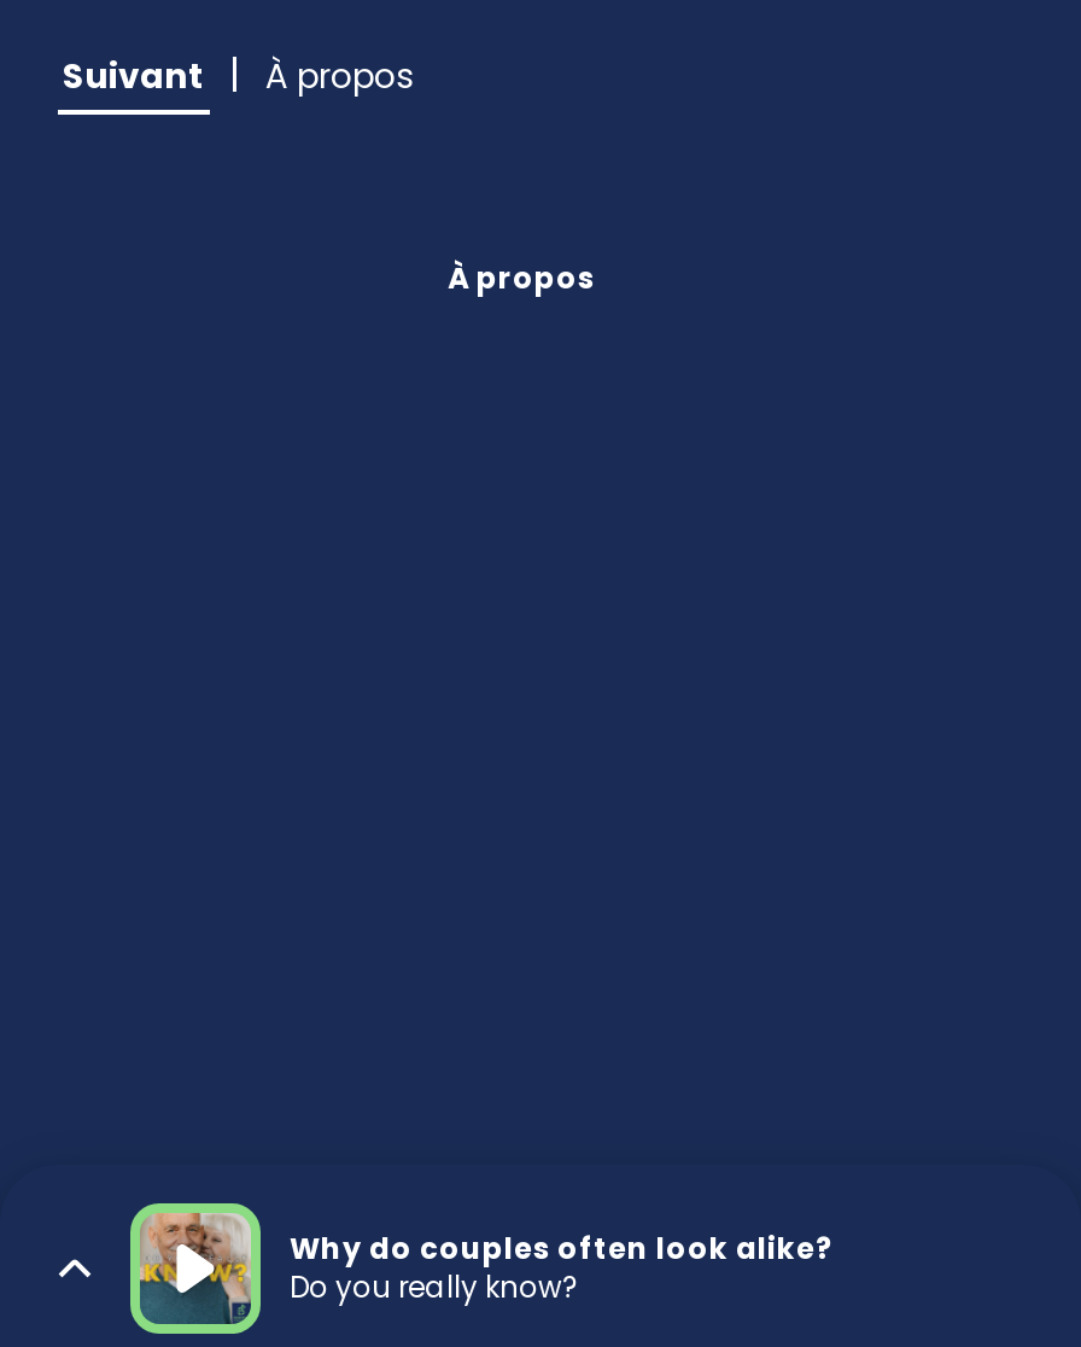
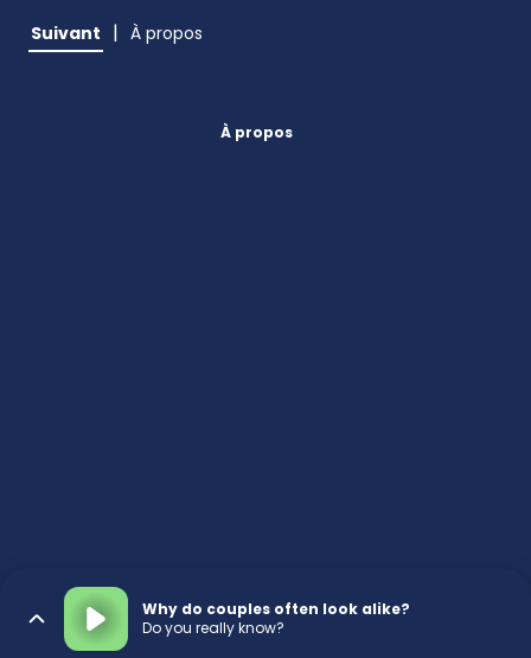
- [image]
+ [image]
